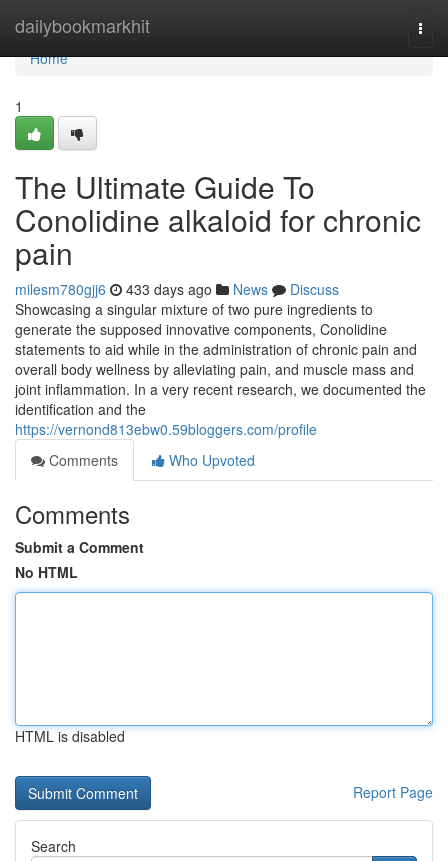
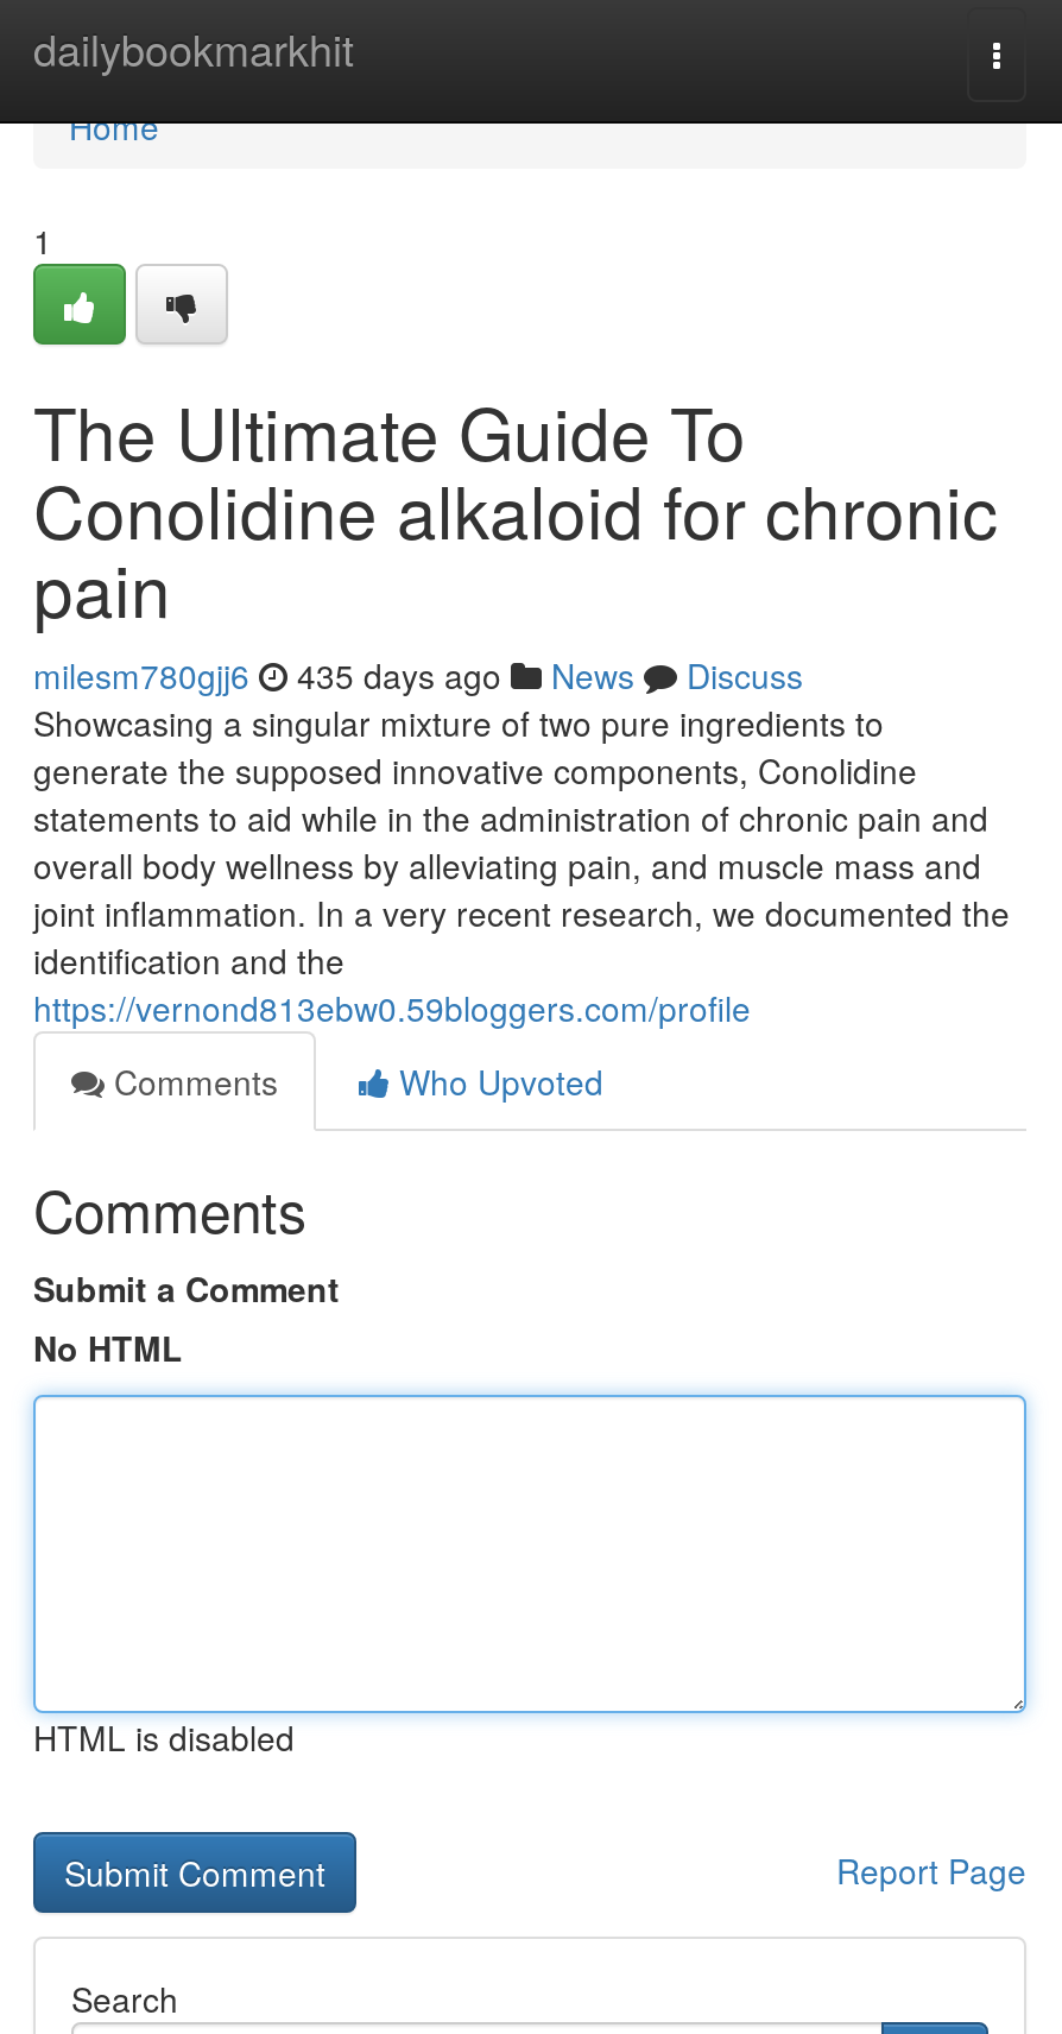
- milesm780gjj6 433 days ago News Discuss
+ milesm780gjj6 435 days ago News Discuss
